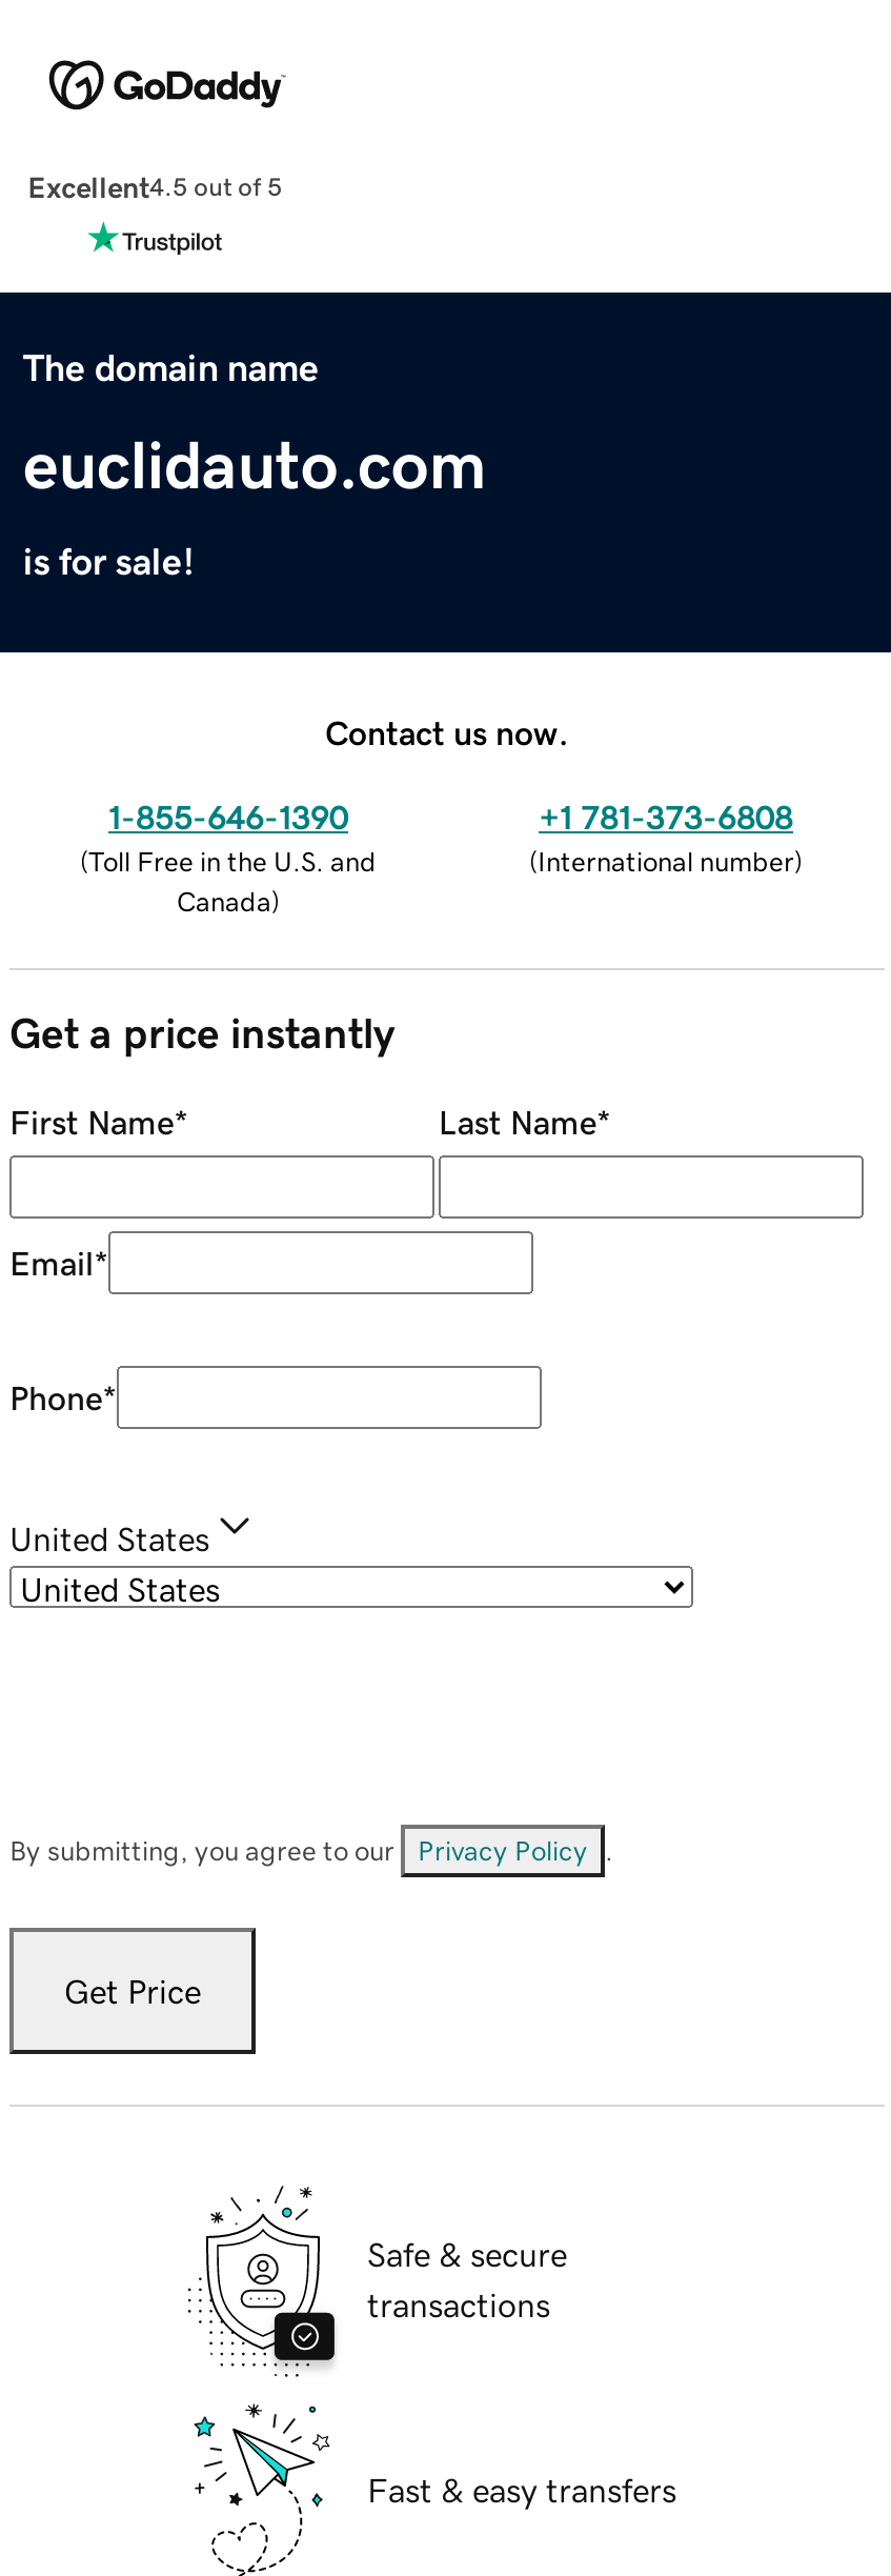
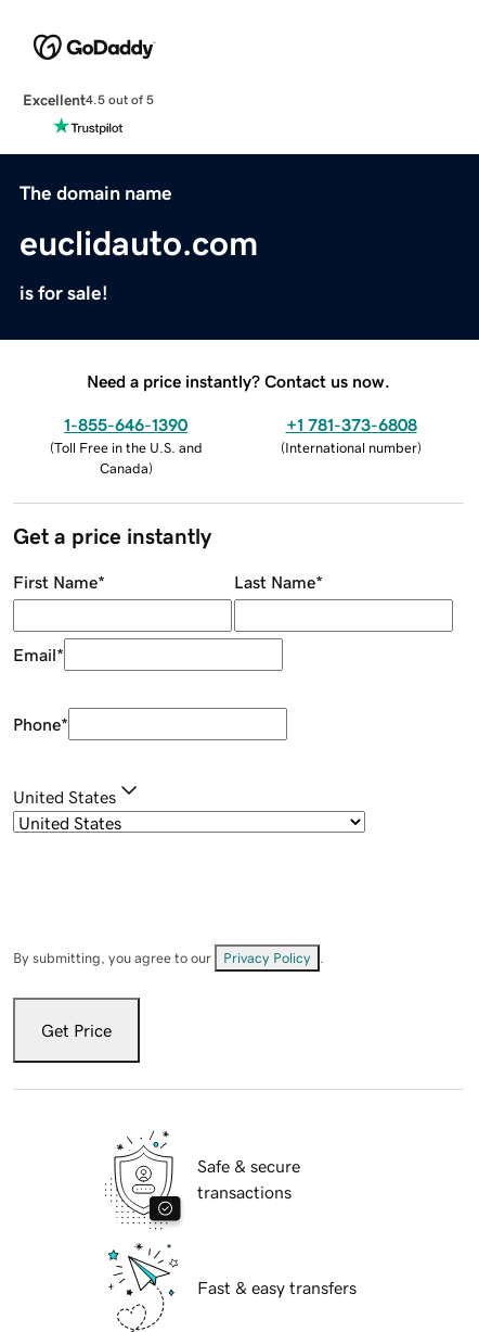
- Contact us now.
+ Need a price instantly? Contact us now.
